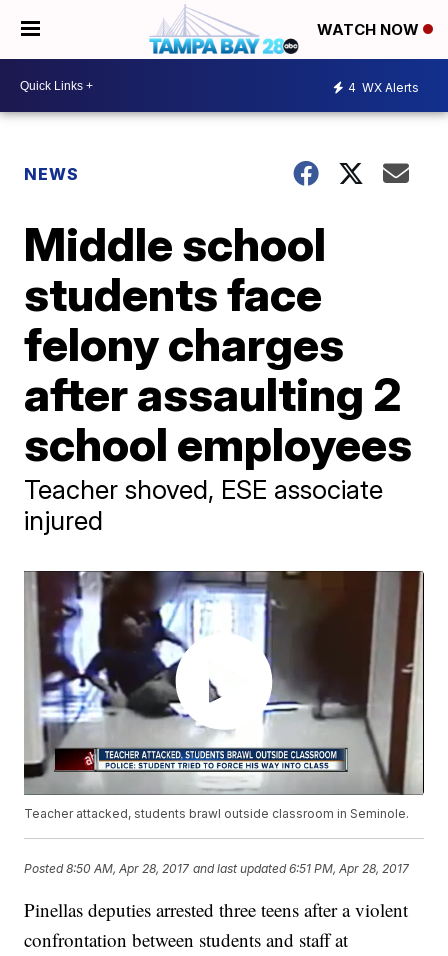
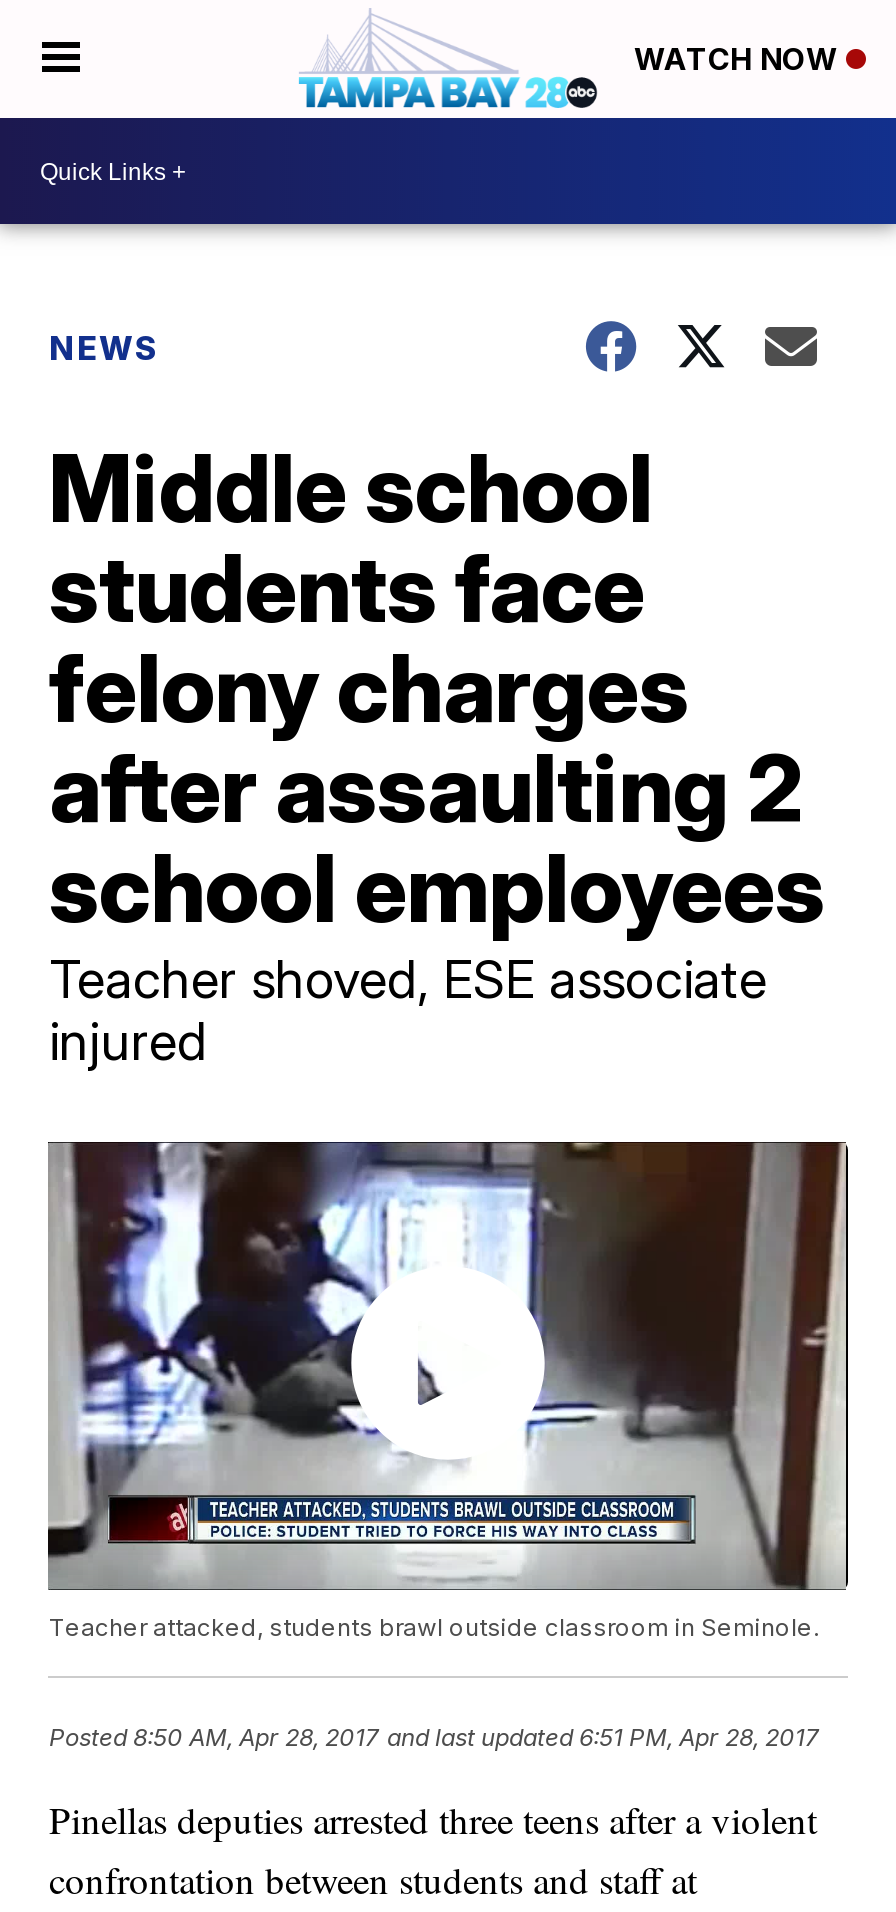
- 4 WX Alerts
